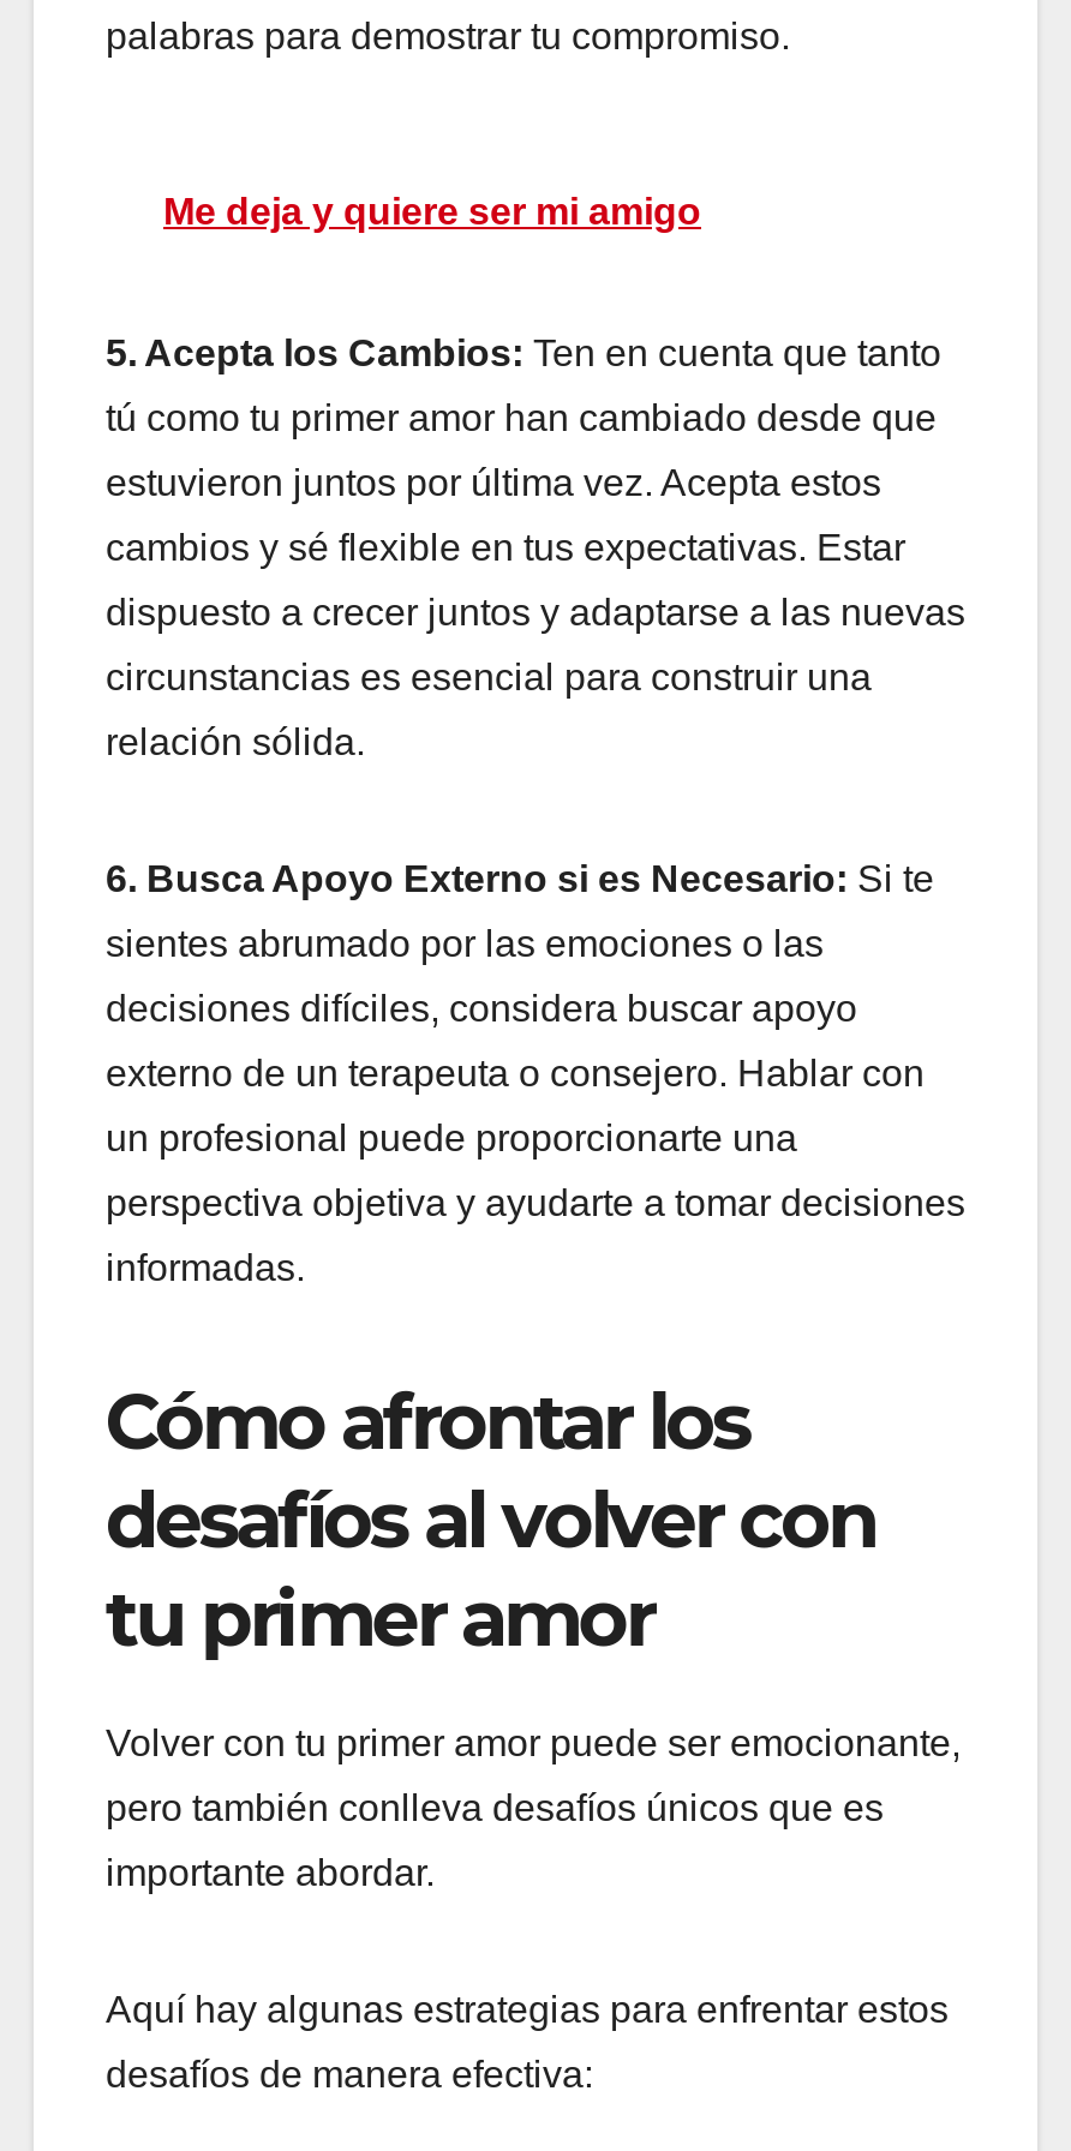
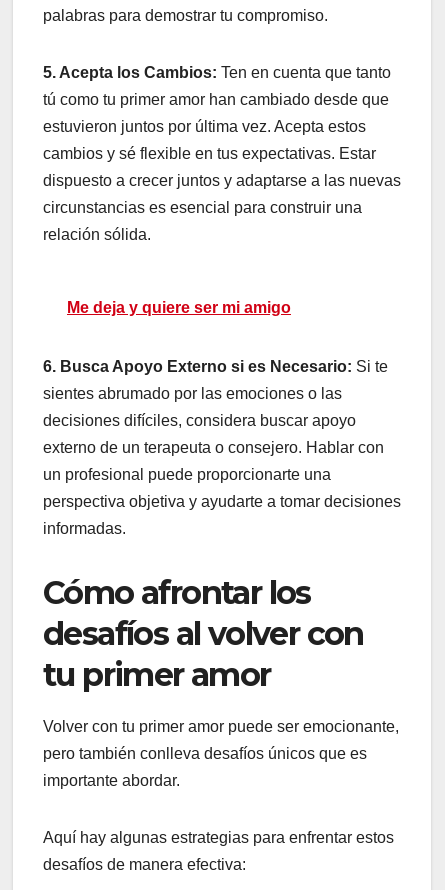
moved down: Me deja y quiere ser mi amigo

moved up: 5. Acepta los Cambios: Ten en cuenta que tanto | tú como tu primer amor han cambiado desde que | estuvieron juntos por última vez. Acepta estos | cambios y sé flexible en tus expectativas. Estar | dispuesto a crecer juntos y adaptarse a las nuevas | circunstancias es esencial para construir una | relación sólida.
